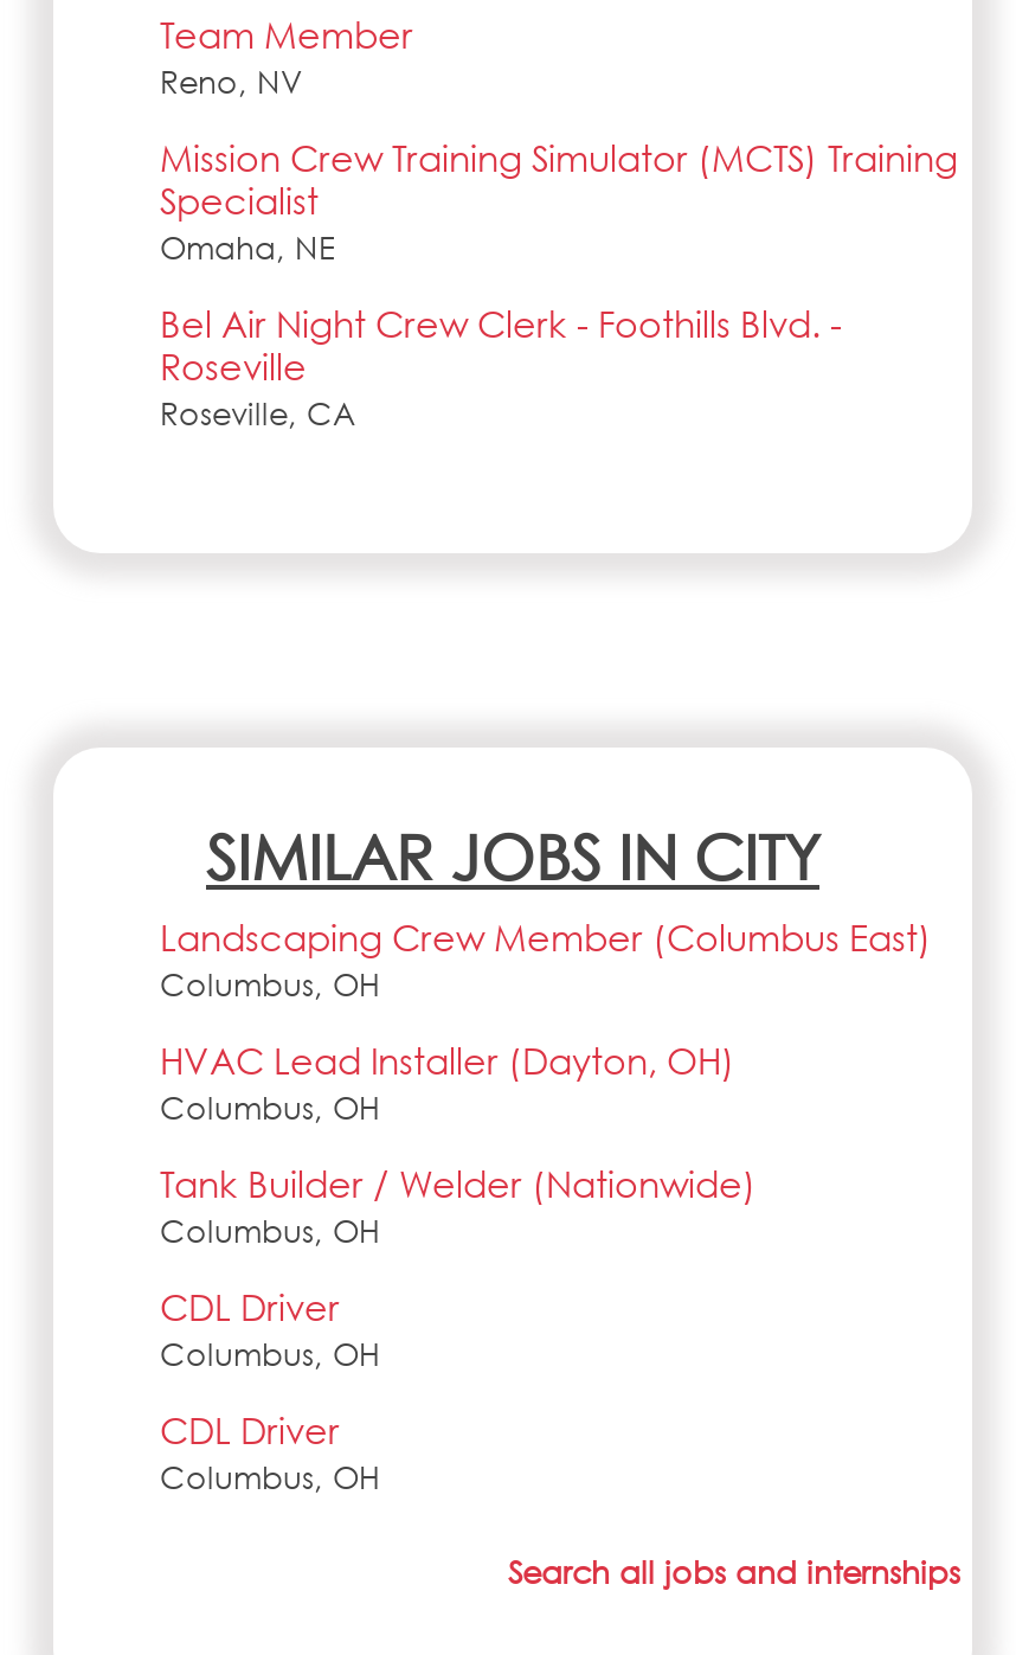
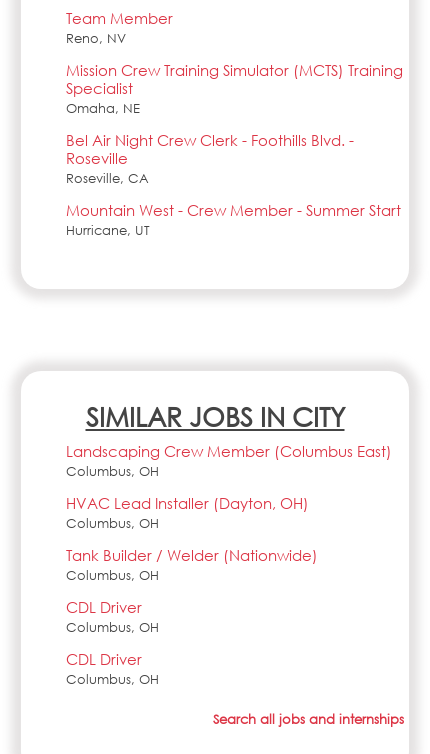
+ Mountain West - Crew Member - Summer Start
+ Hurricane, UT
